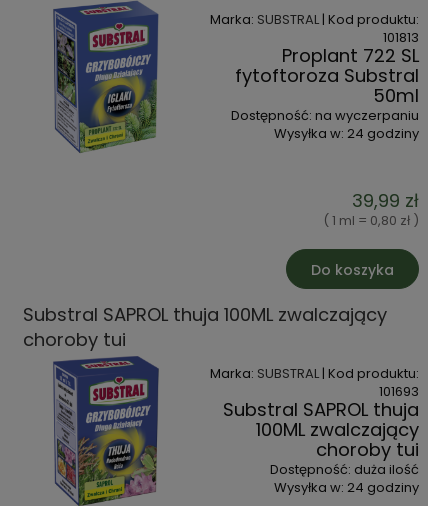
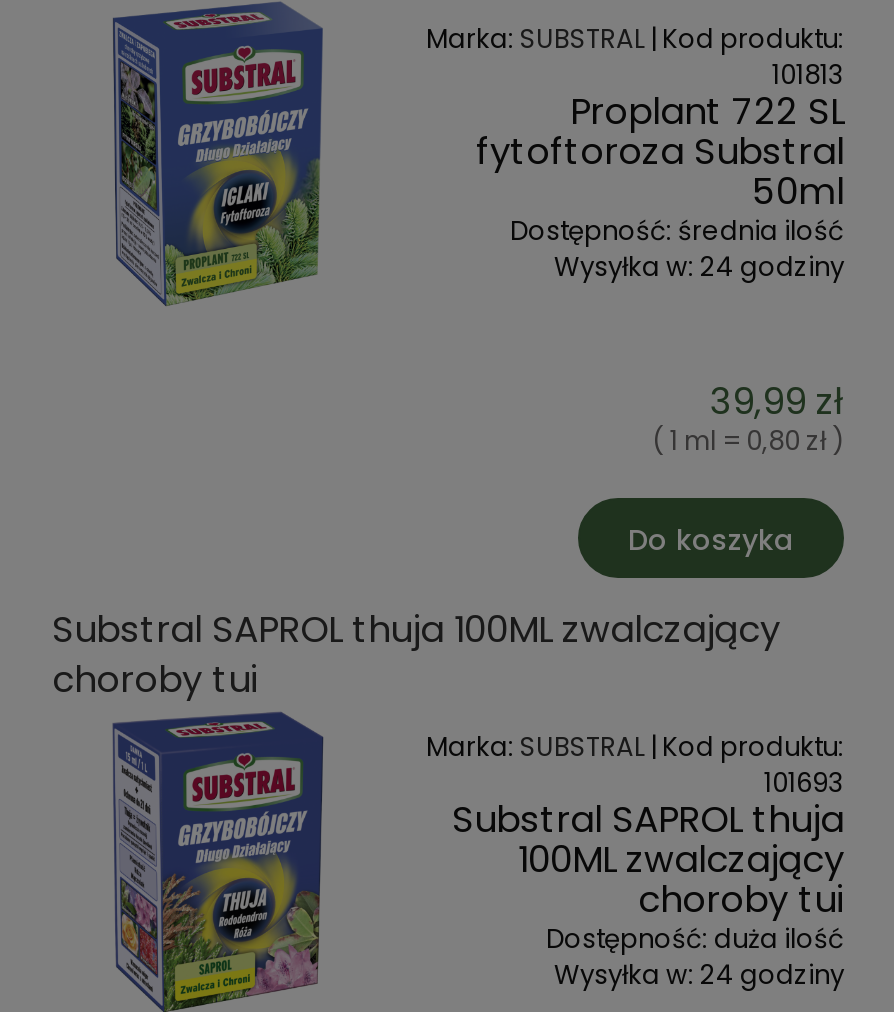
- Dostępność: na wyczerpaniu
+ Dostępność: średnia ilość
